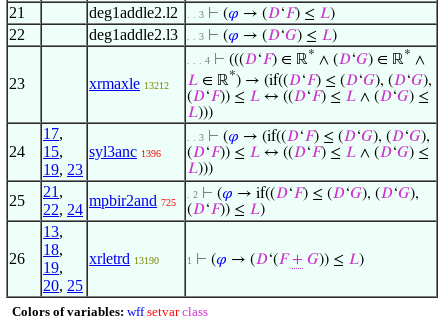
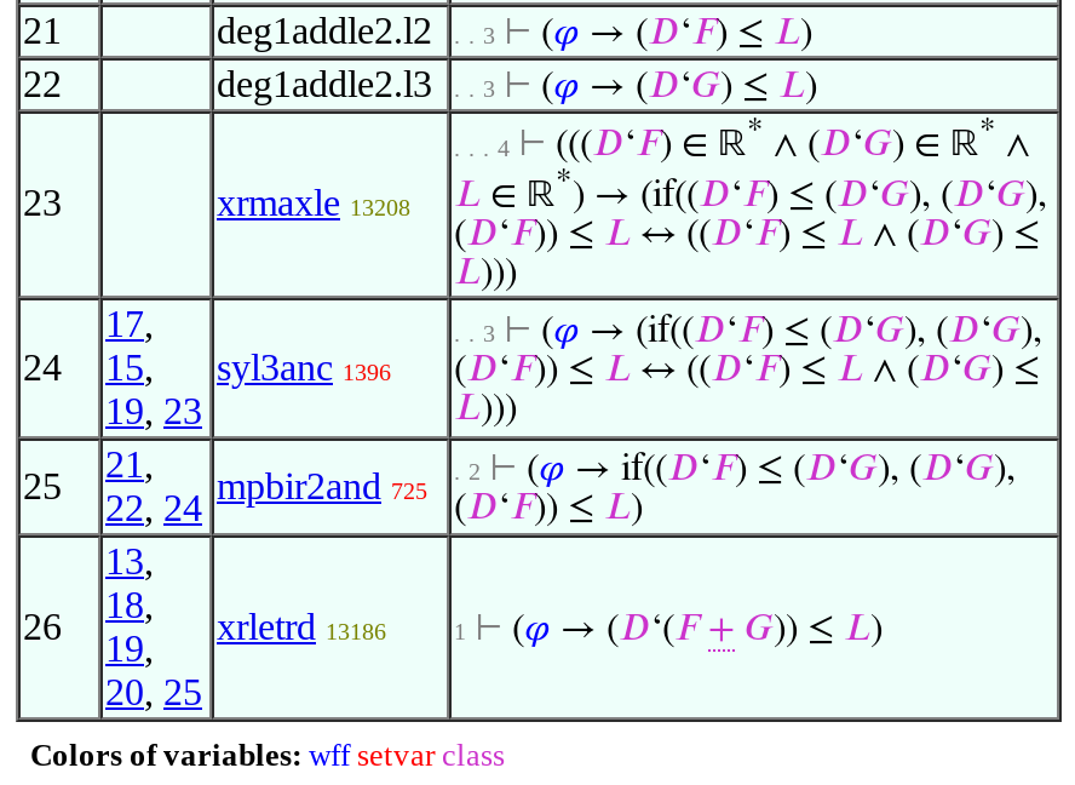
- xrmaxle 13212
+ xrmaxle 13208

- xrletrd 13190
+ xrletrd 13186
